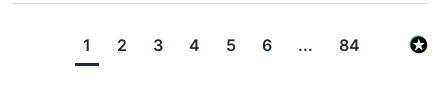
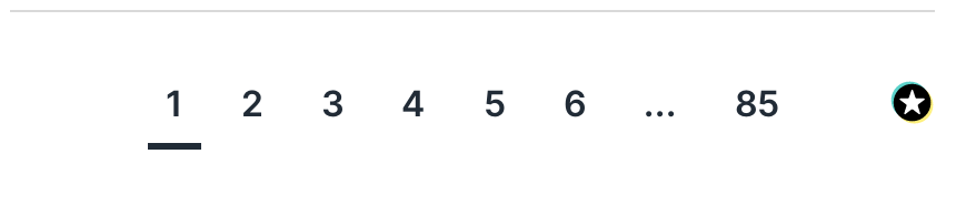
- 84
+ 85
